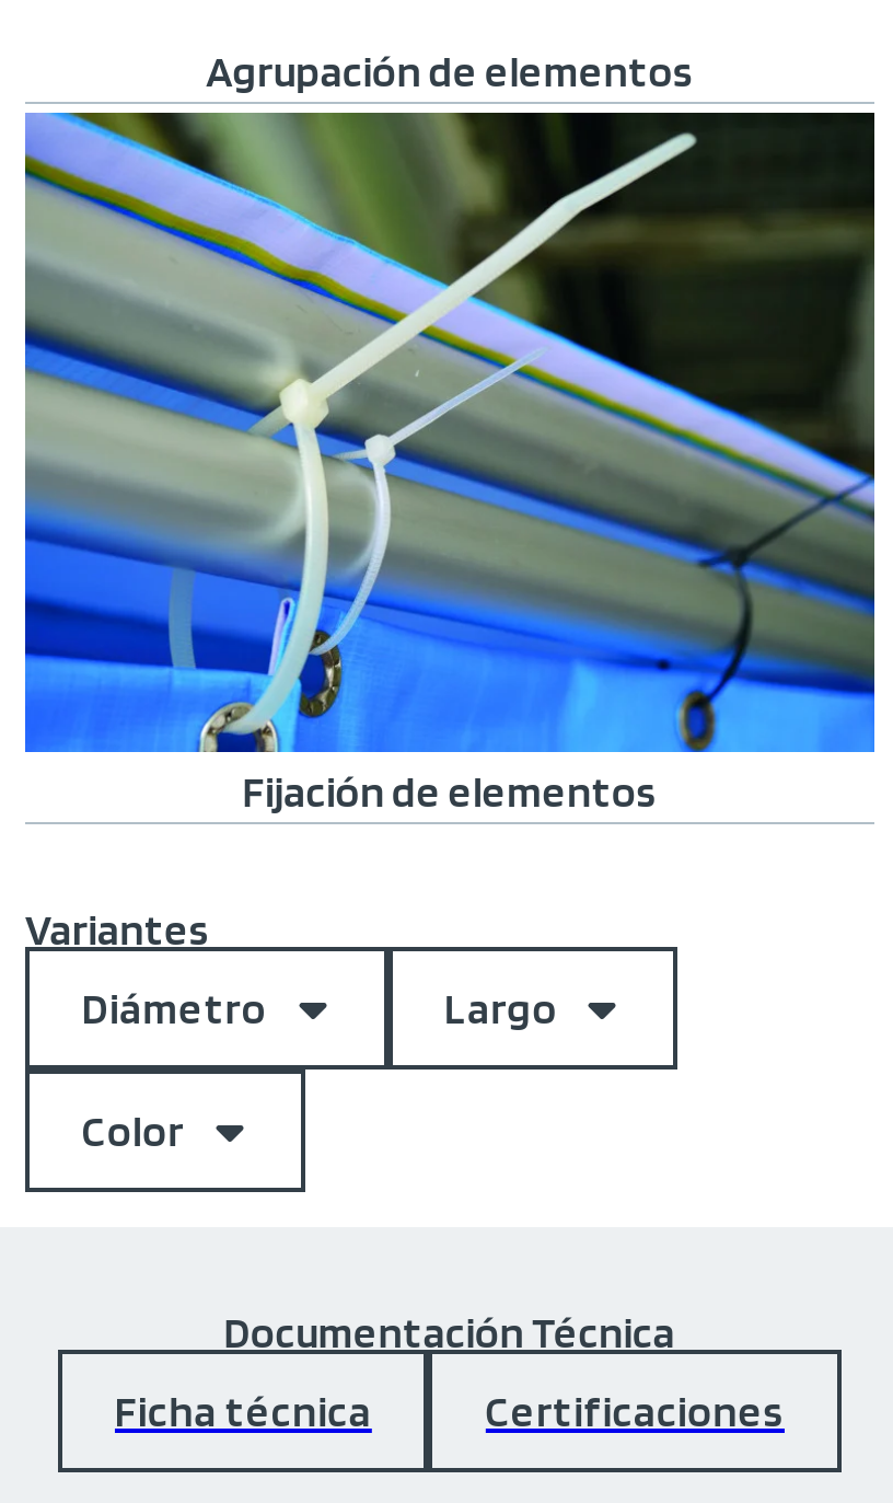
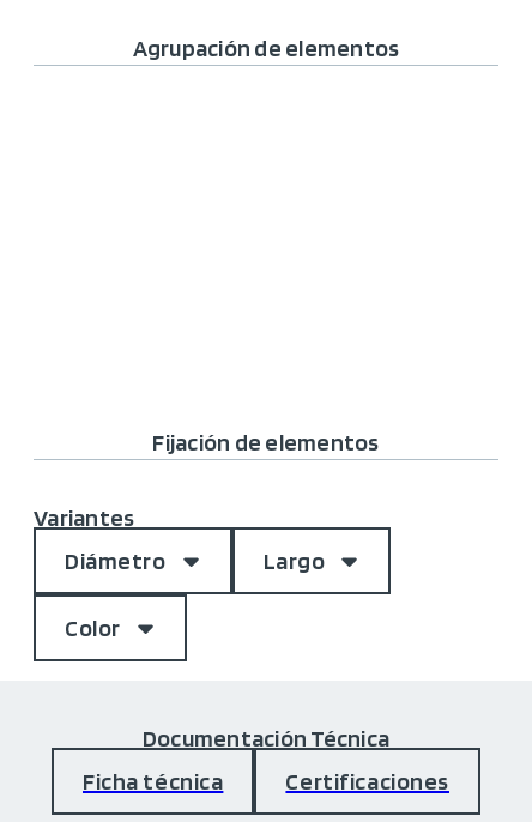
- [image]
